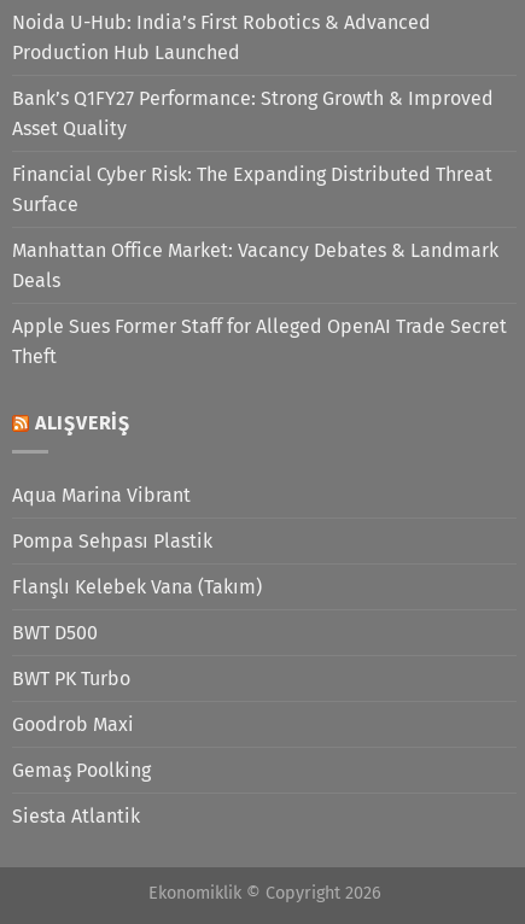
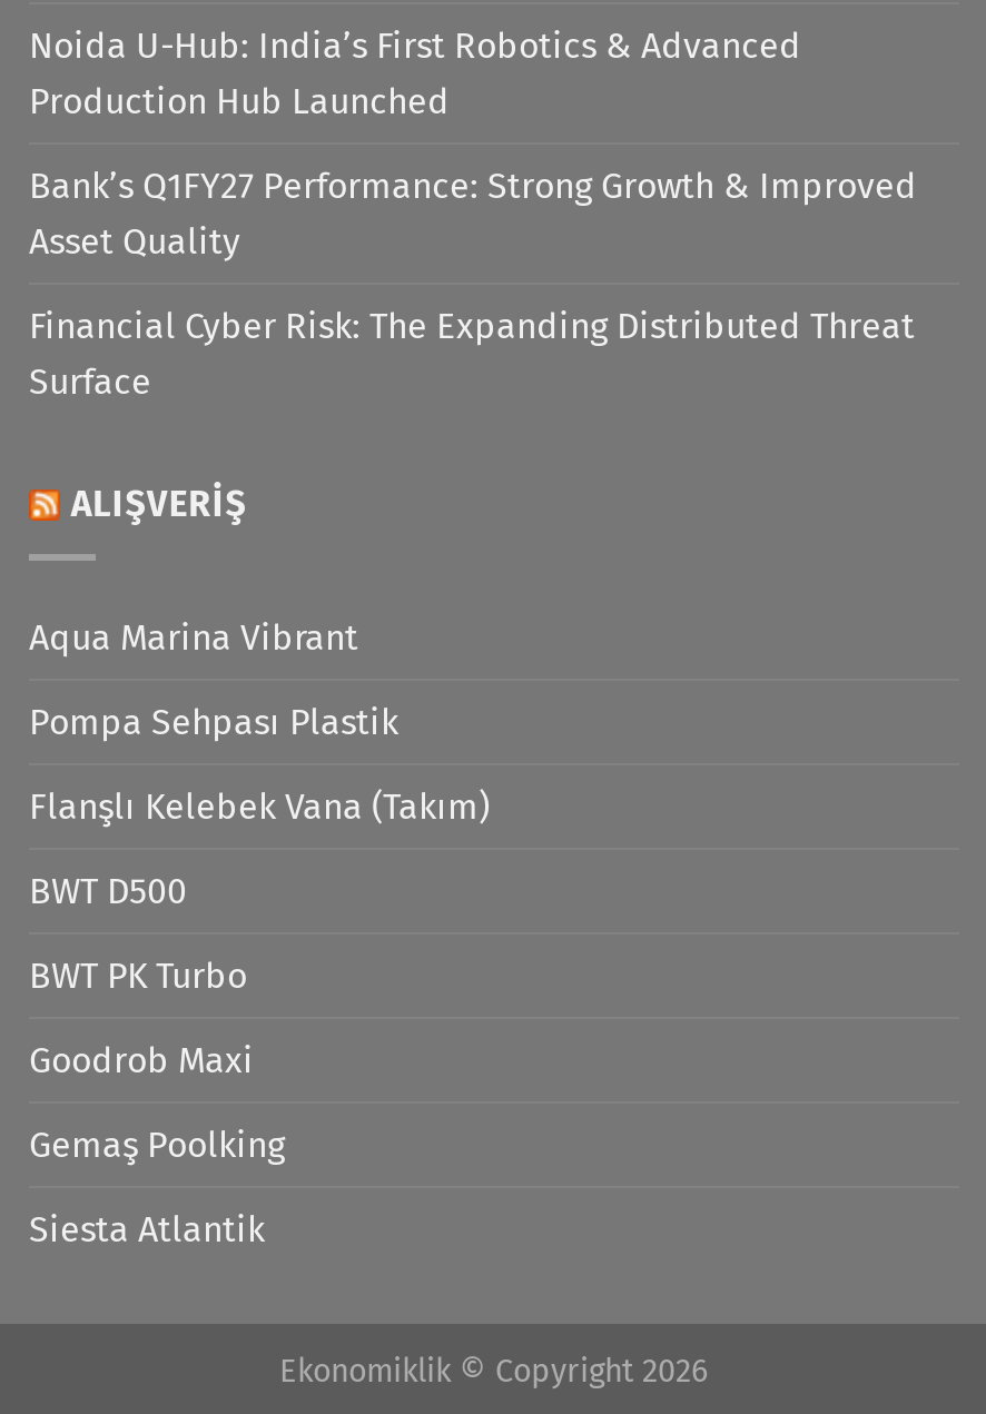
- Manhattan Office Market: Vacancy Debates & Landmark
- Deals
- Apple Sues Former Staff for Alleged OpenAI Trade Secret
- Theft
